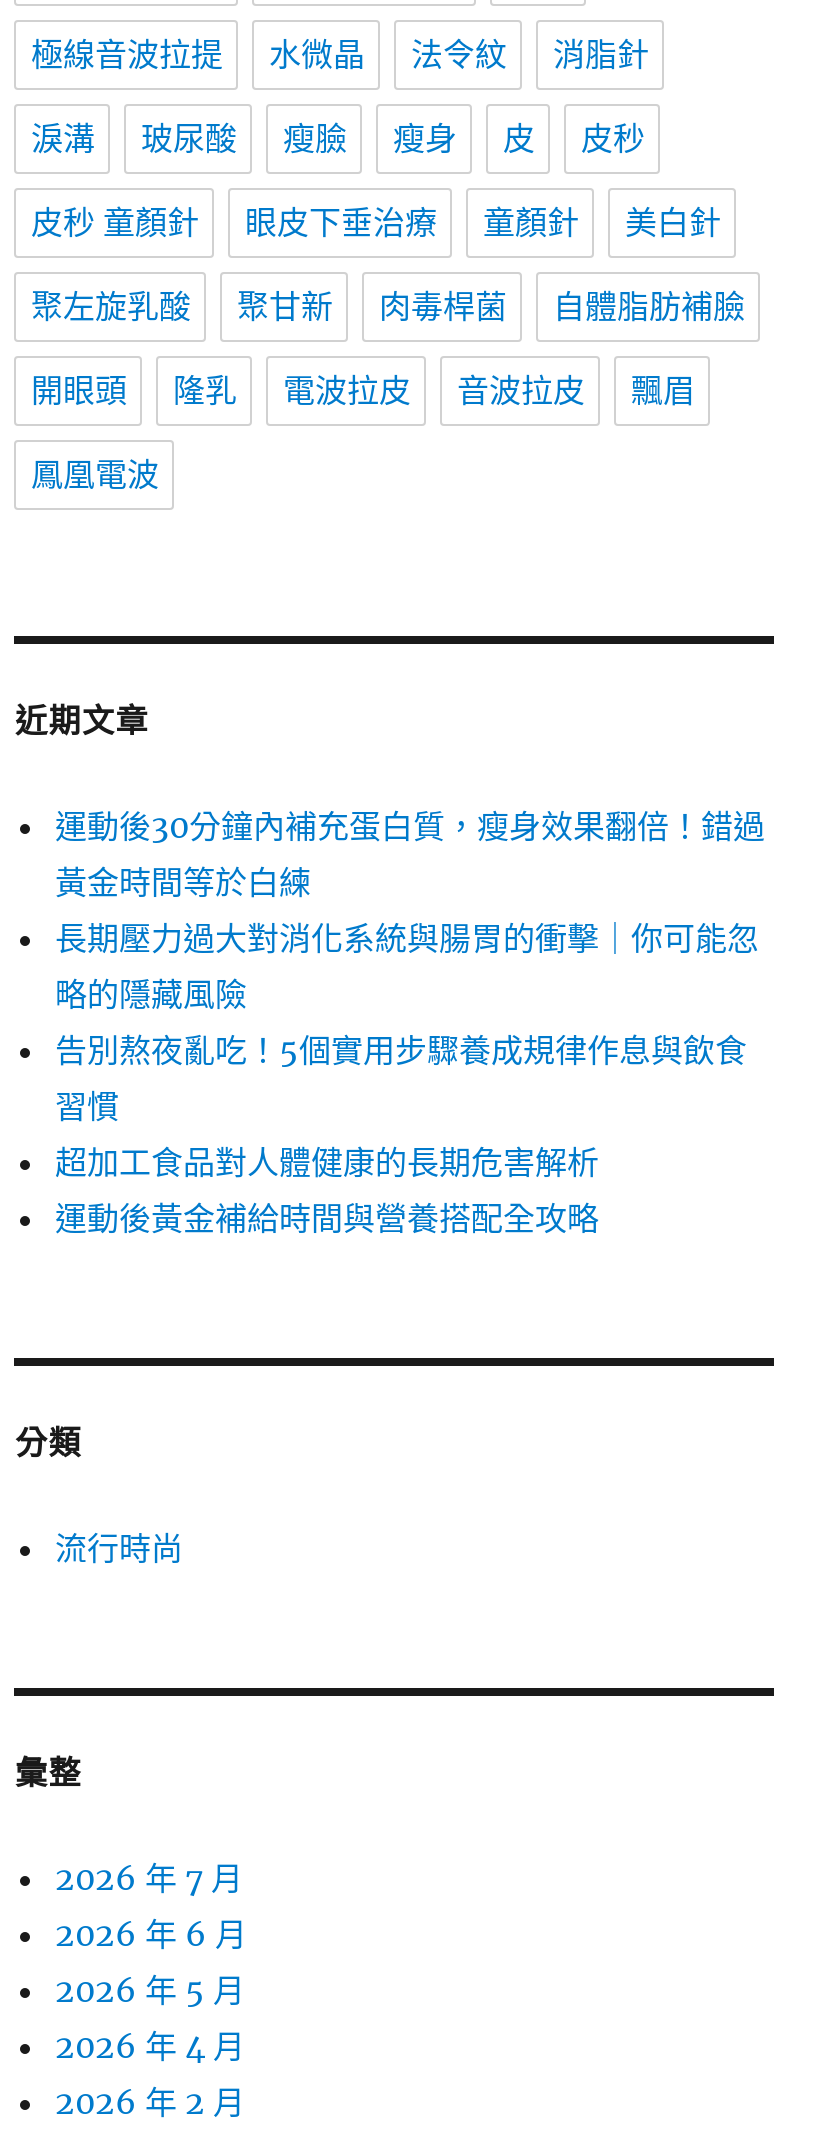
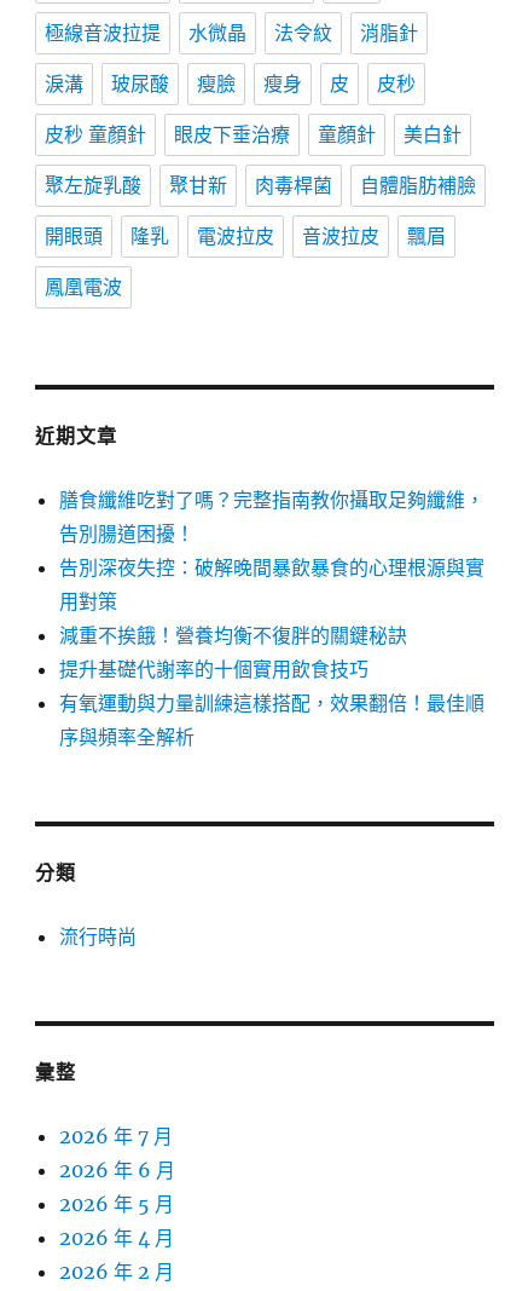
- 運動後30分鐘內補充蛋白質，瘦身效果翻倍！錯過
- 黃金時間等於白練
- 長期壓力過大對消化系統與腸胃的衝擊｜你可能忽
- 略的隱藏風險
- 告別熬夜亂吃！5個實用步驟養成規律作息與飲食
- 習慣
- 超加工食品對人體健康的長期危害解析
- 運動後黃金補給時間與營養搭配全攻略
+ 膳食纖維吃對了嗎？完整指南教你攝取足夠纖維，
+ 告別腸道困擾！
+ 告別深夜失控：破解晚間暴飲暴食的心理根源與實
+ 用對策
+ 減重不挨餓！營養均衡不復胖的關鍵秘訣
+ 提升基礎代謝率的十個實用飲食技巧
+ 有氧運動與力量訓練這樣搭配，效果翻倍！最佳順
+ 序與頻率全解析
